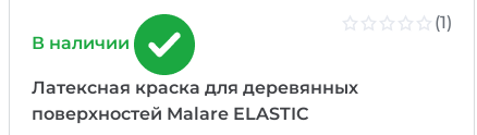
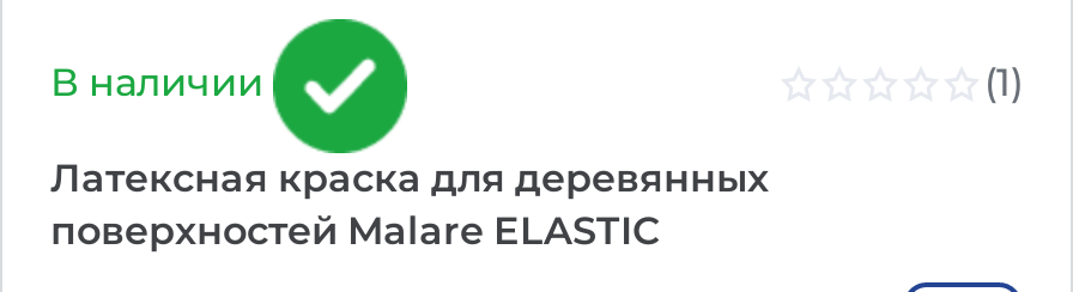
- [image]
+ [image]
